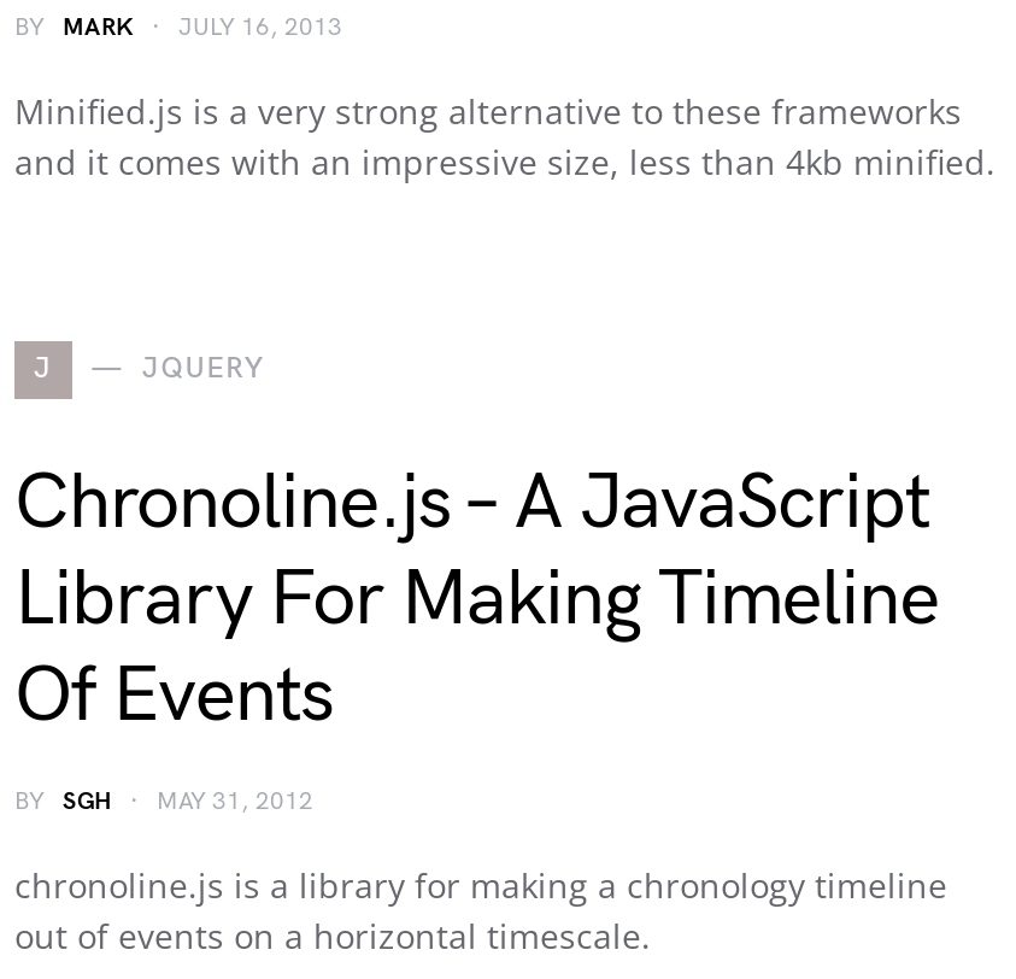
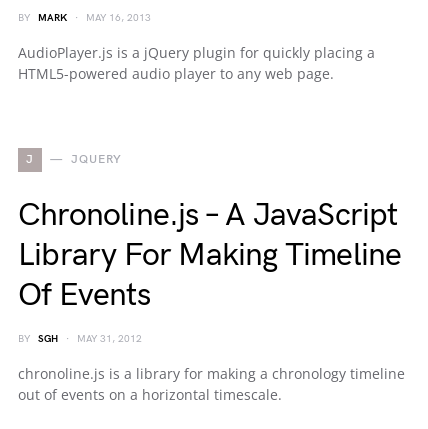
- BY MARK JULY 16, 2013
+ BY MARK MAY 16, 2013

- Minified.js is a very strong alternative to these frameworks
- and it comes with an impressive size, less than 4kb minified.
+ AudioPlayer.js is a jQuery plugin for quickly placing a
+ HTML5-powered audio player to any web page.
